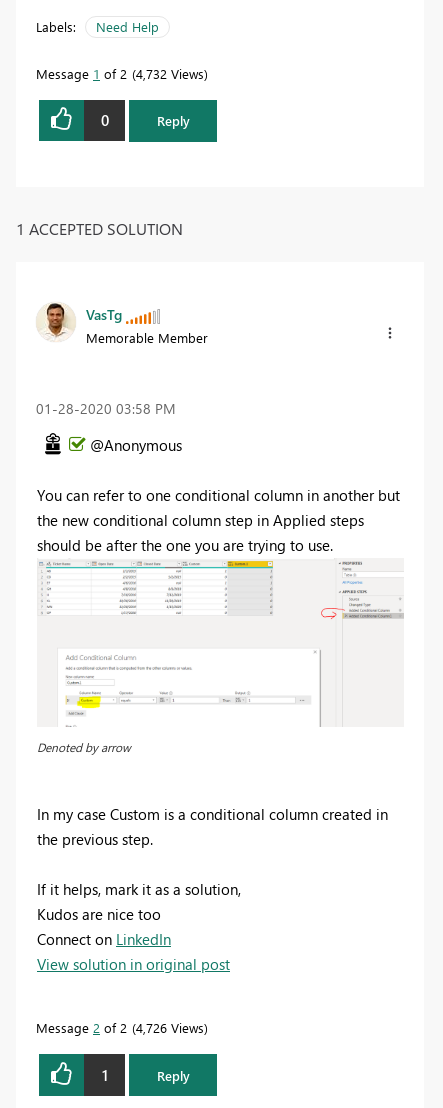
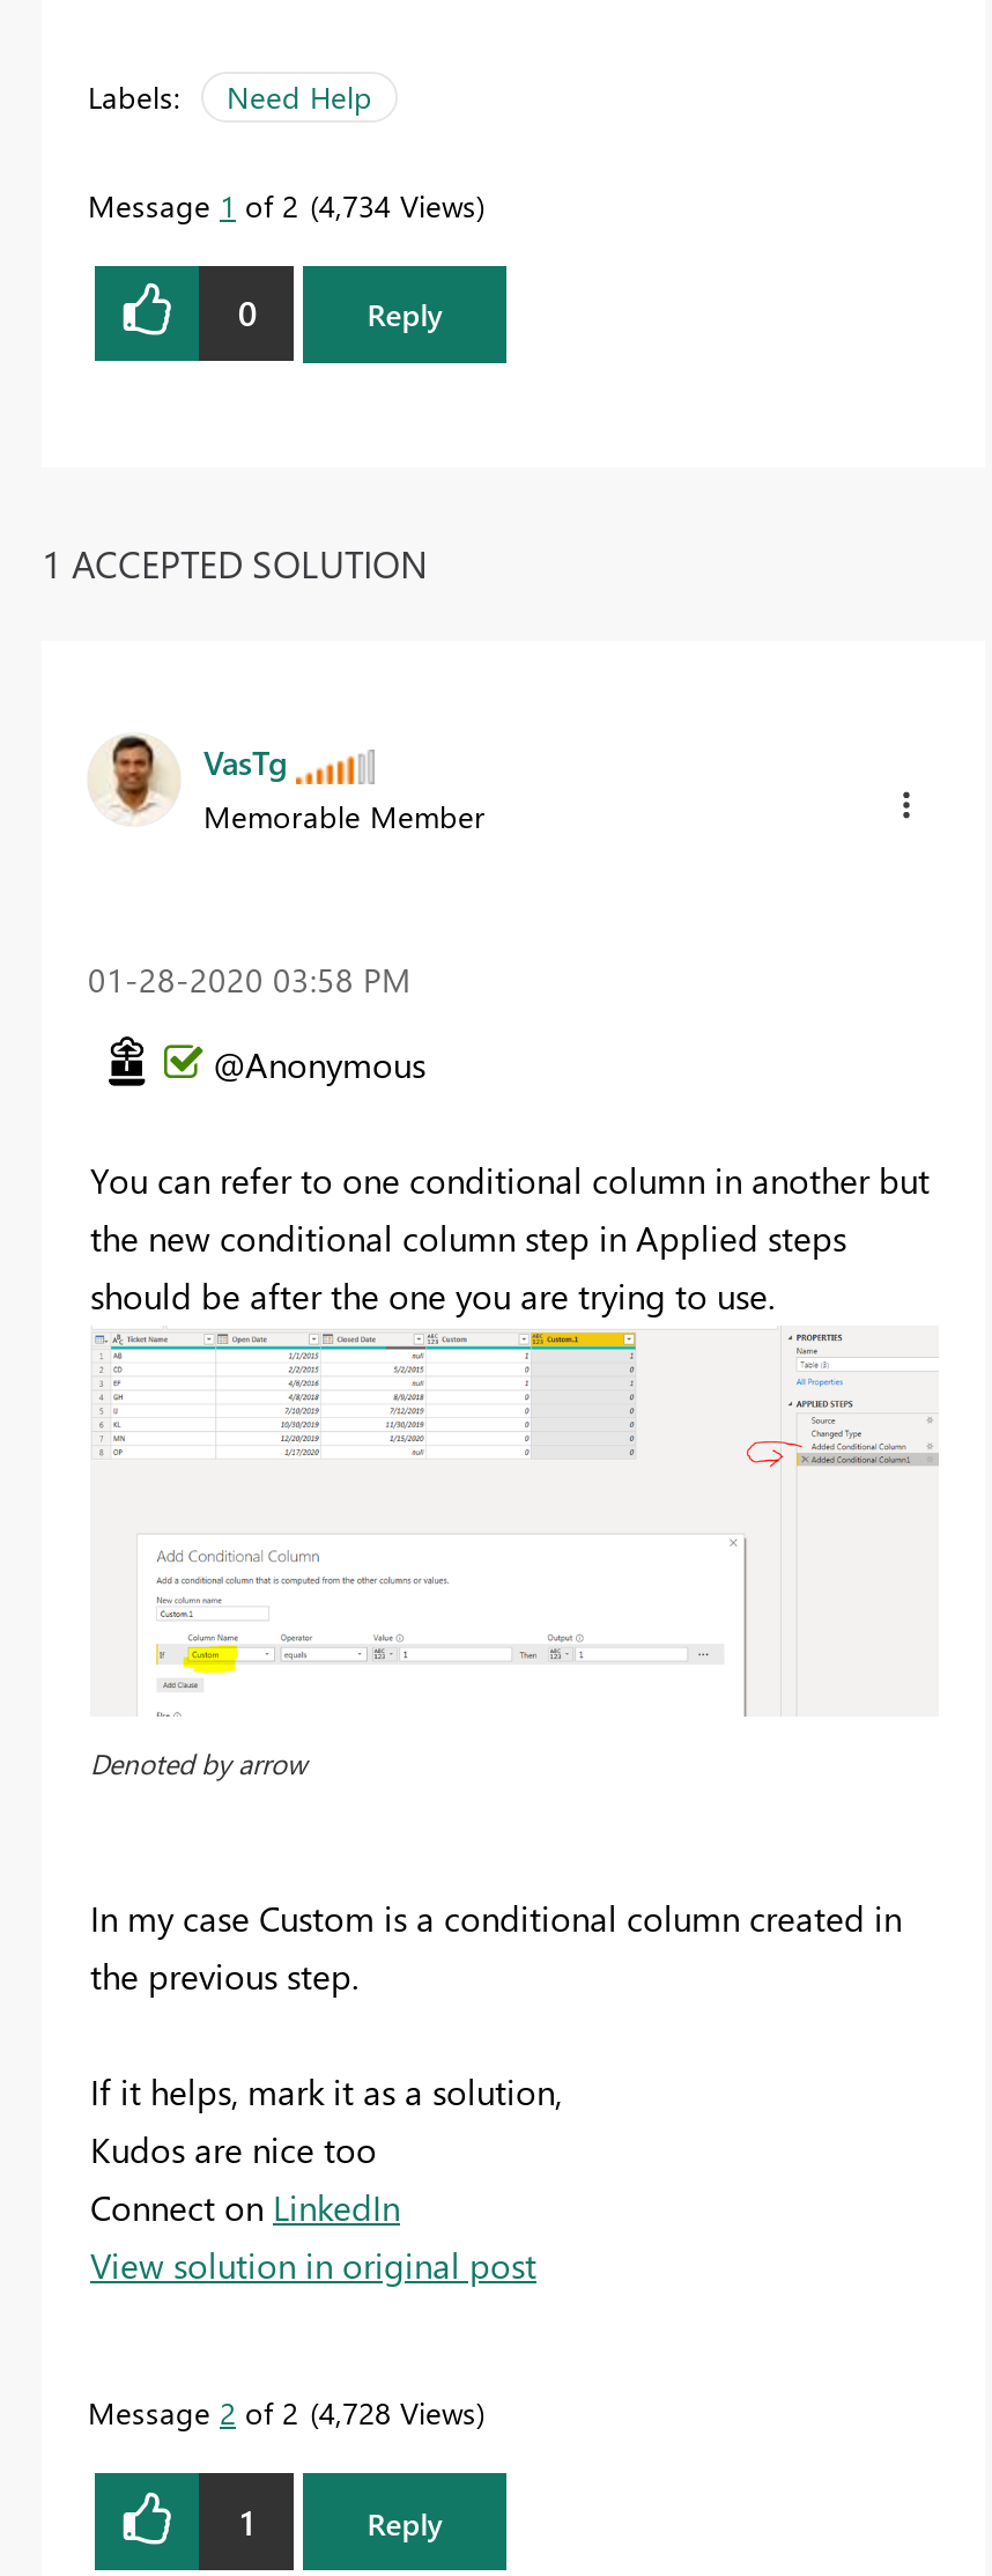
- Message 1 of 2 4,732 Views
+ Message 1 of 2 4,734 Views

- Message 2 of 2 4,726 Views
+ Message 2 of 2 4,728 Views
